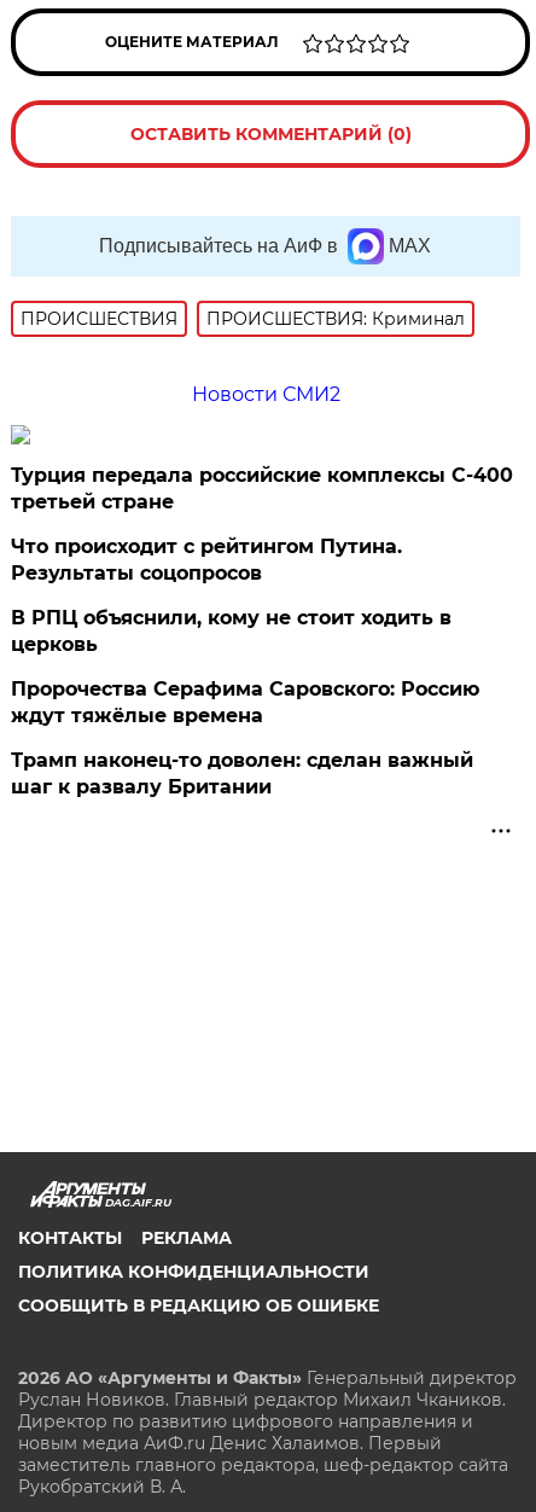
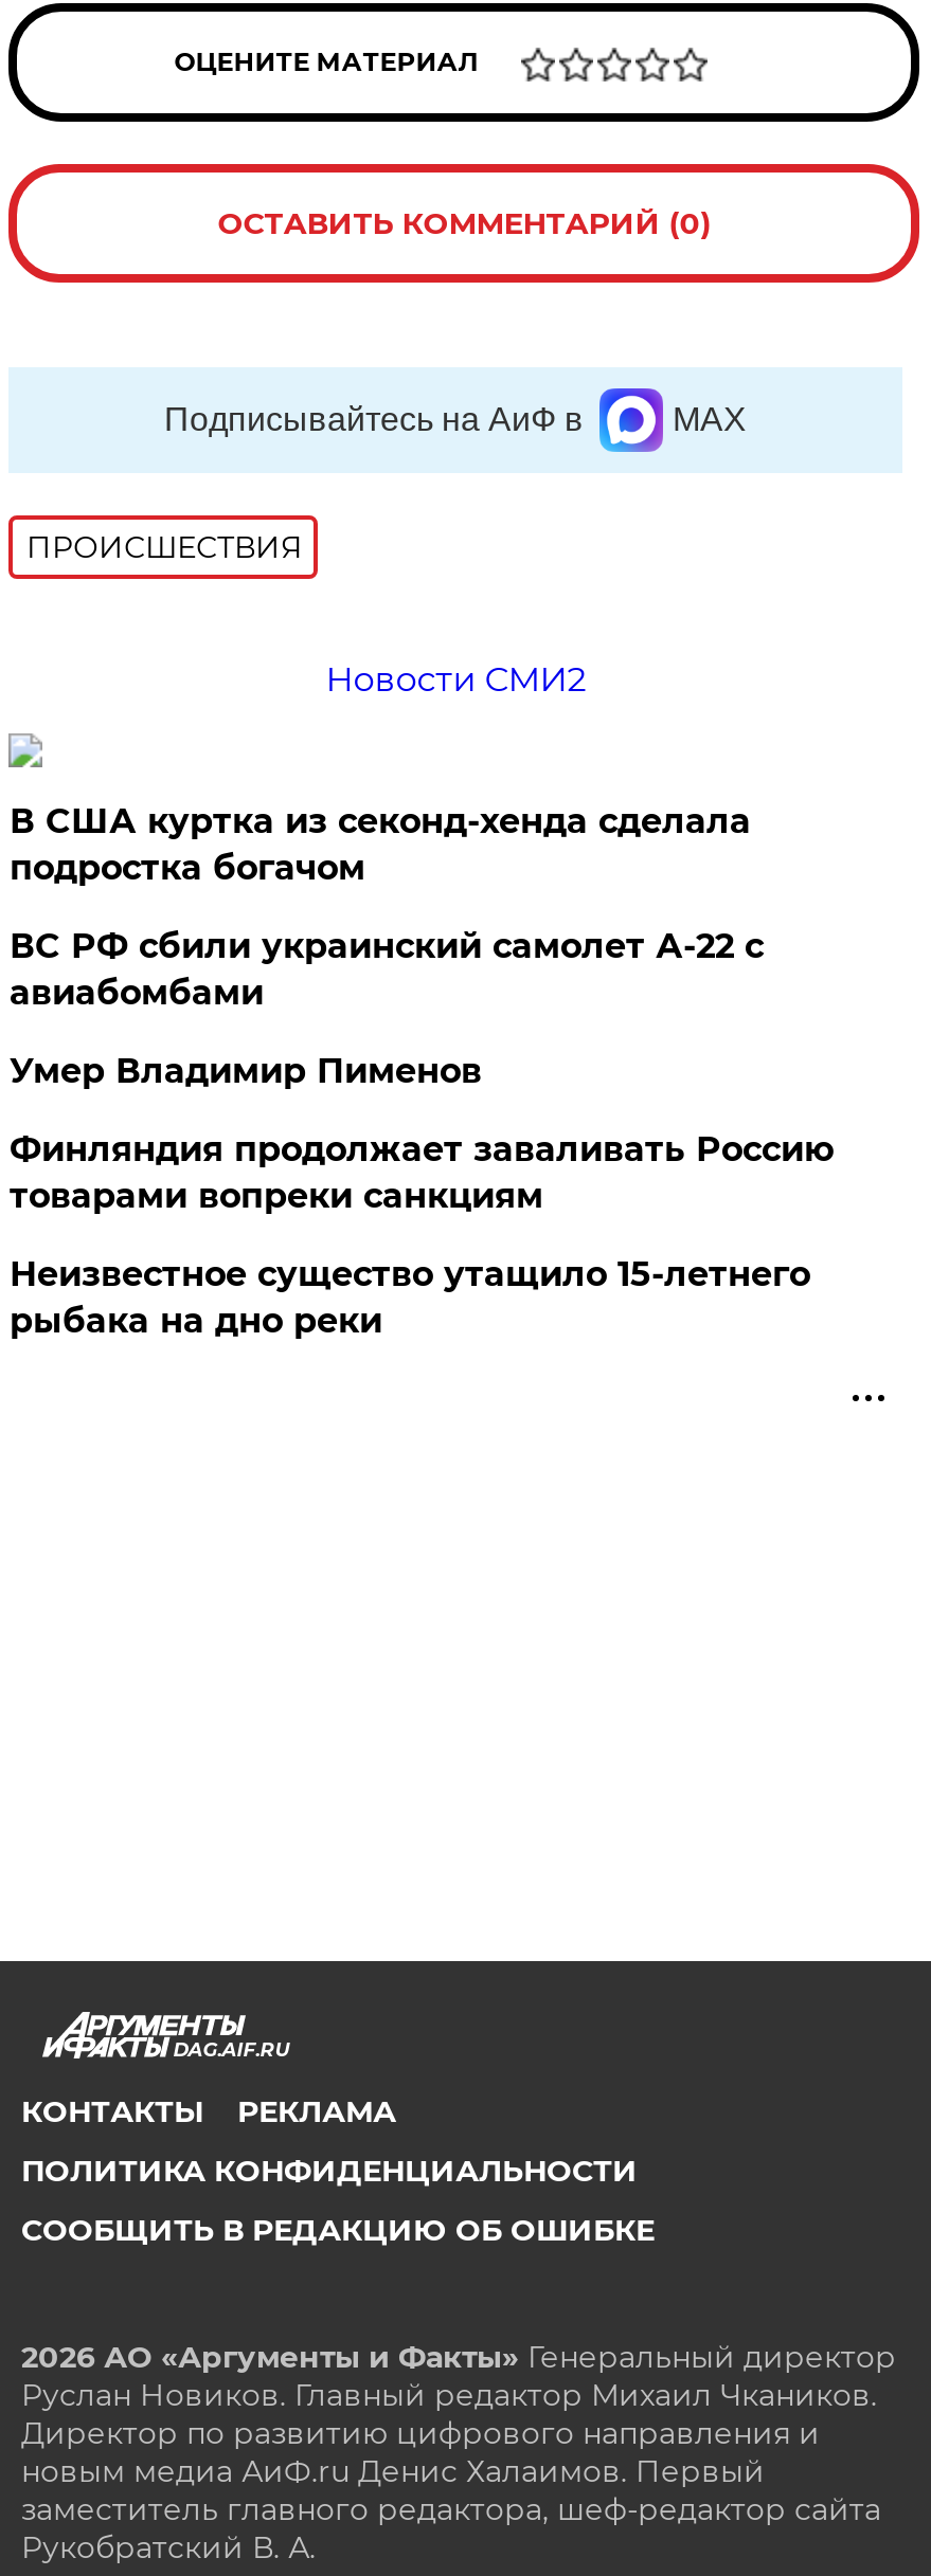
- ПРОИСШЕСТВИЯ: Криминал

- Турция передала российские комплексы С-400
- третьей стране
+ В США куртка из секонд-хенда сделала
+ подростка богачом

- Что происходит с рейтингом Путина.
- Результаты соцопросов
+ ВС РФ сбили украинский самолет А-22 с
+ авиабомбами

- В РПЦ объяснили, кому не стоит ходить в
- церковь
+ Умер Владимир Пименов

- Пророчества Серафима Саровского: Россию
- ждут тяжёлые времена
+ Финляндия продолжает заваливать Россию
+ товарами вопреки санкциям

- Трамп наконец-то доволен: сделан важный
- шаг к развалу Британии
+ Неизвестное существо утащило 15-летнего
+ рыбака на дно реки
